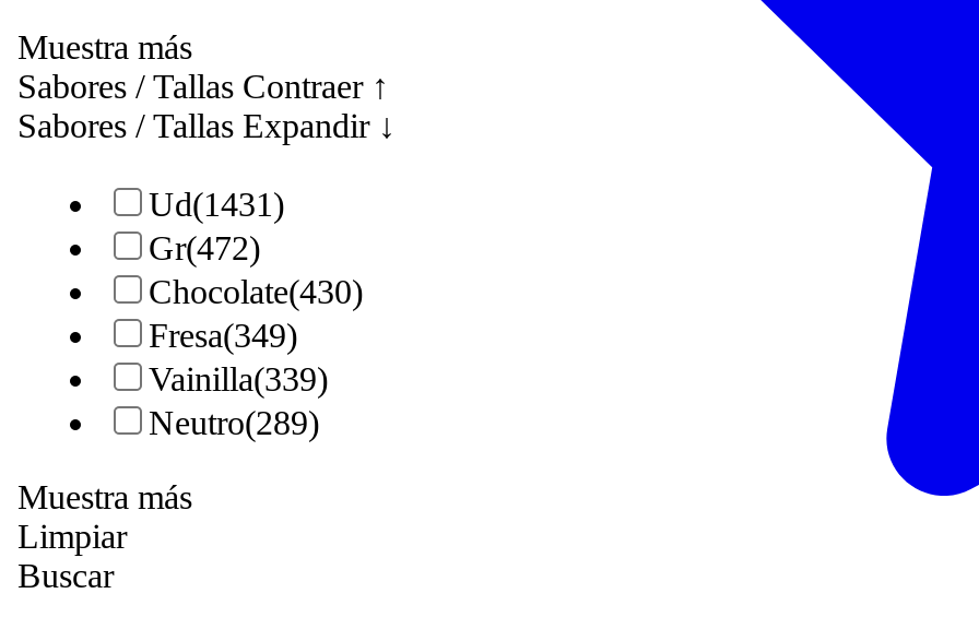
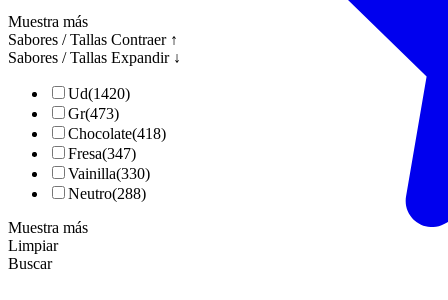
- Ud(1431)
+ Ud(1420)

- Gr(472)
+ Gr(473)

- Chocolate(430)
+ Chocolate(418)

- Fresa(349)
+ Fresa(347)

- Vainilla(339)
+ Vainilla(330)

- Neutro(289)
+ Neutro(288)
